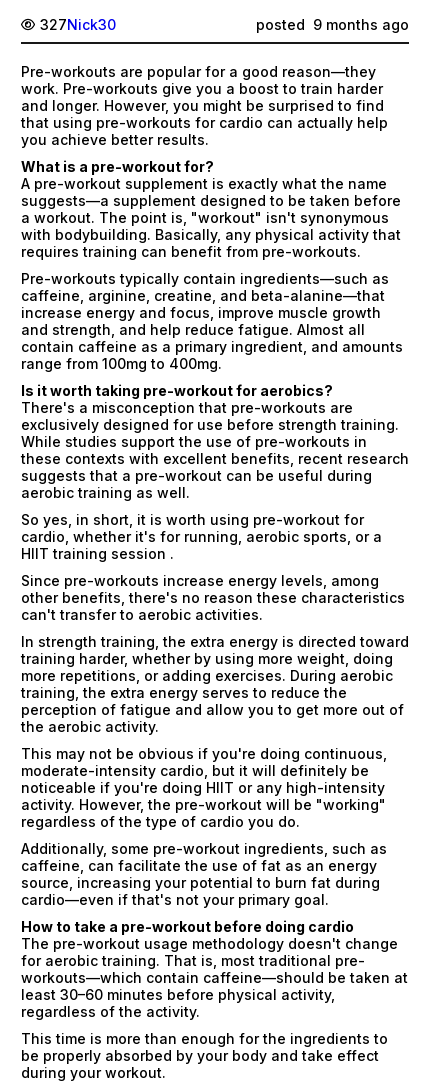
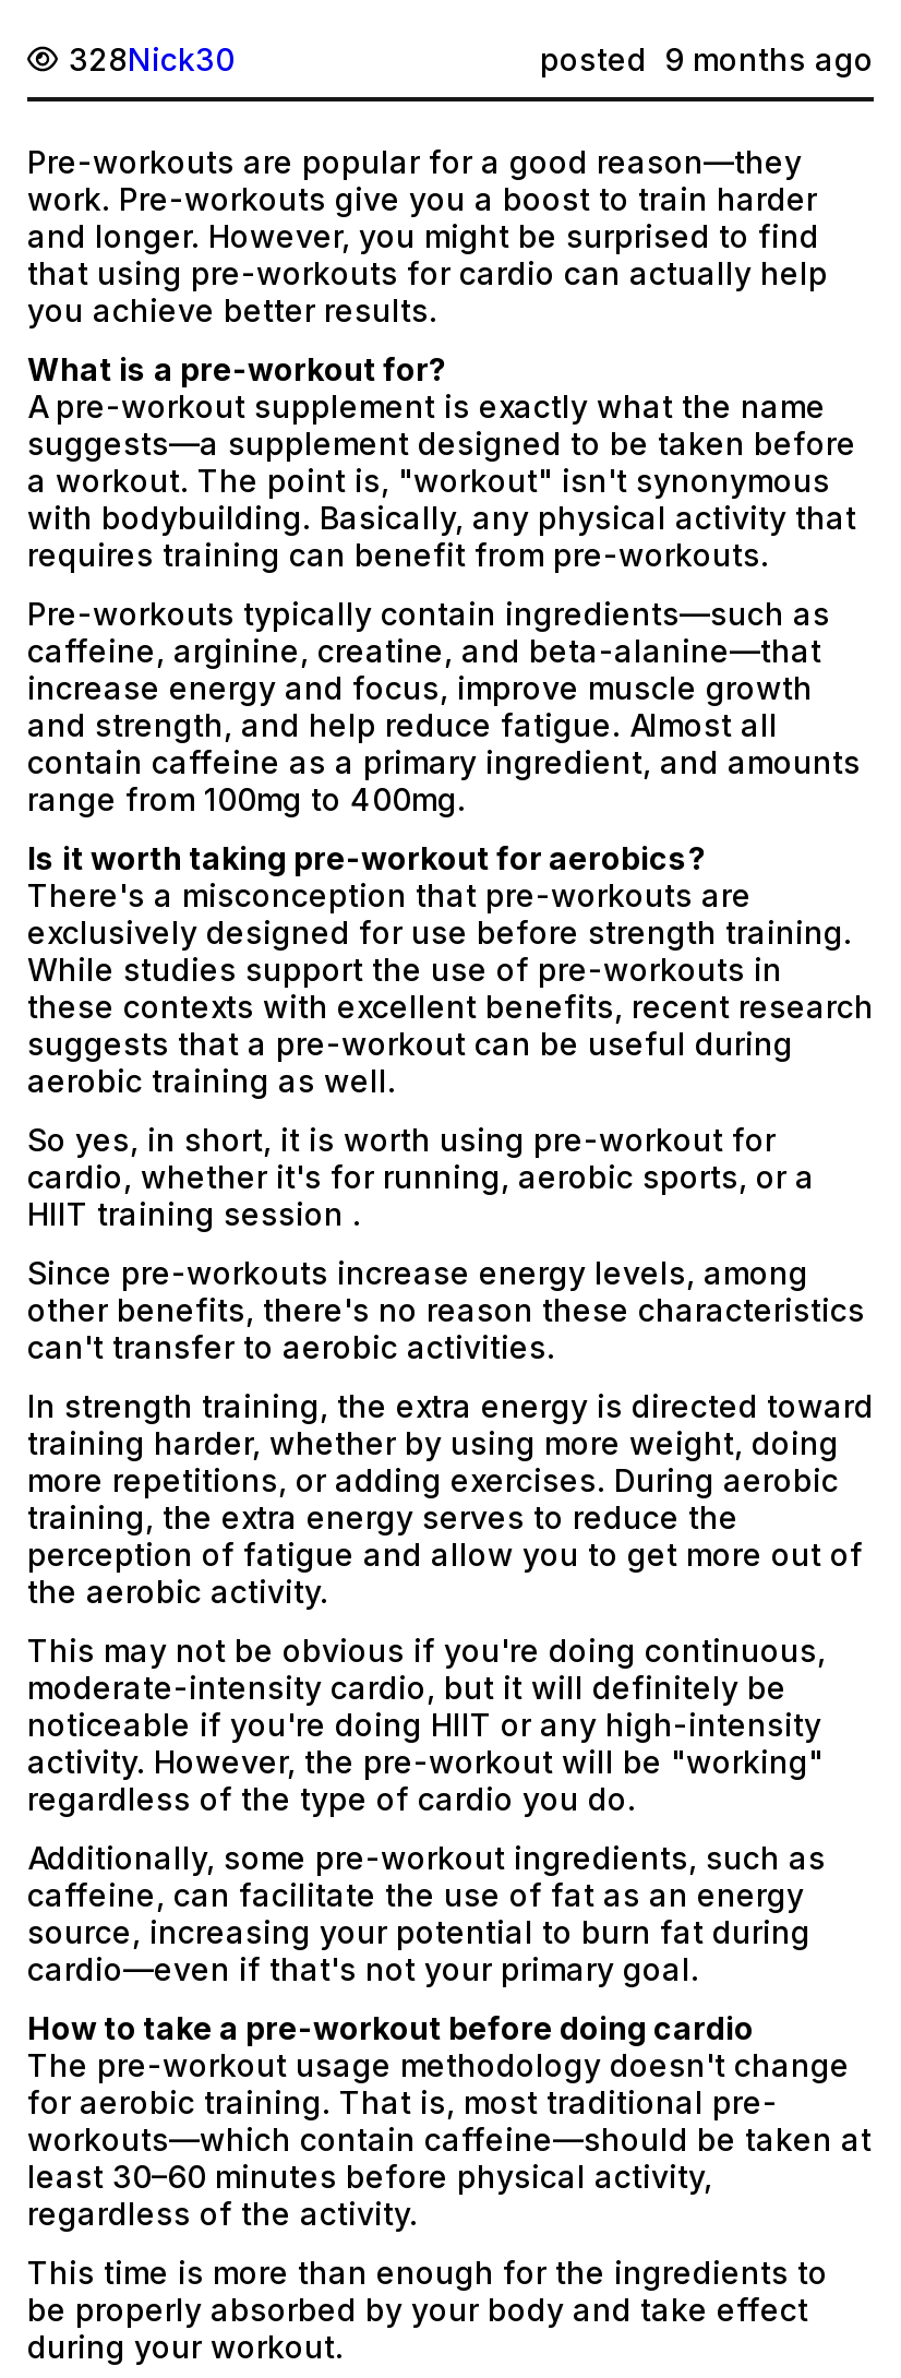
- 327Nick30
+ 328Nick30
